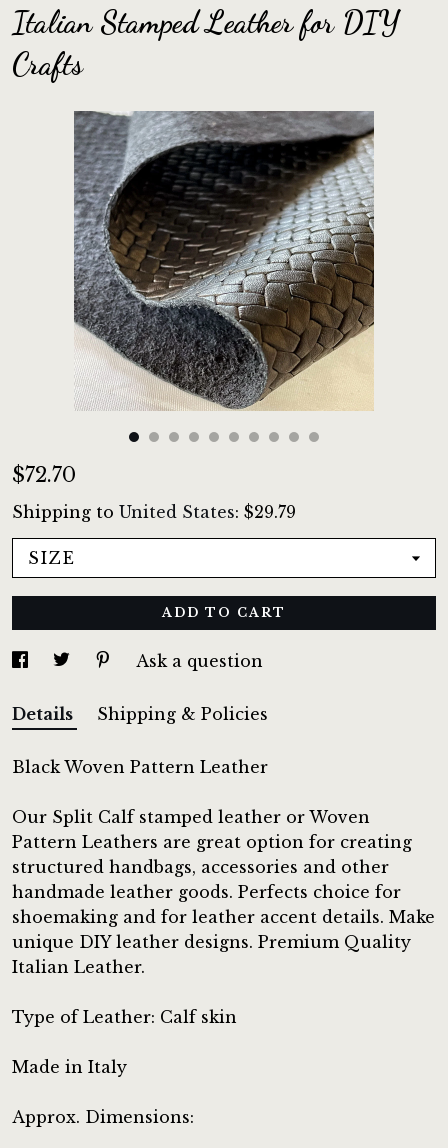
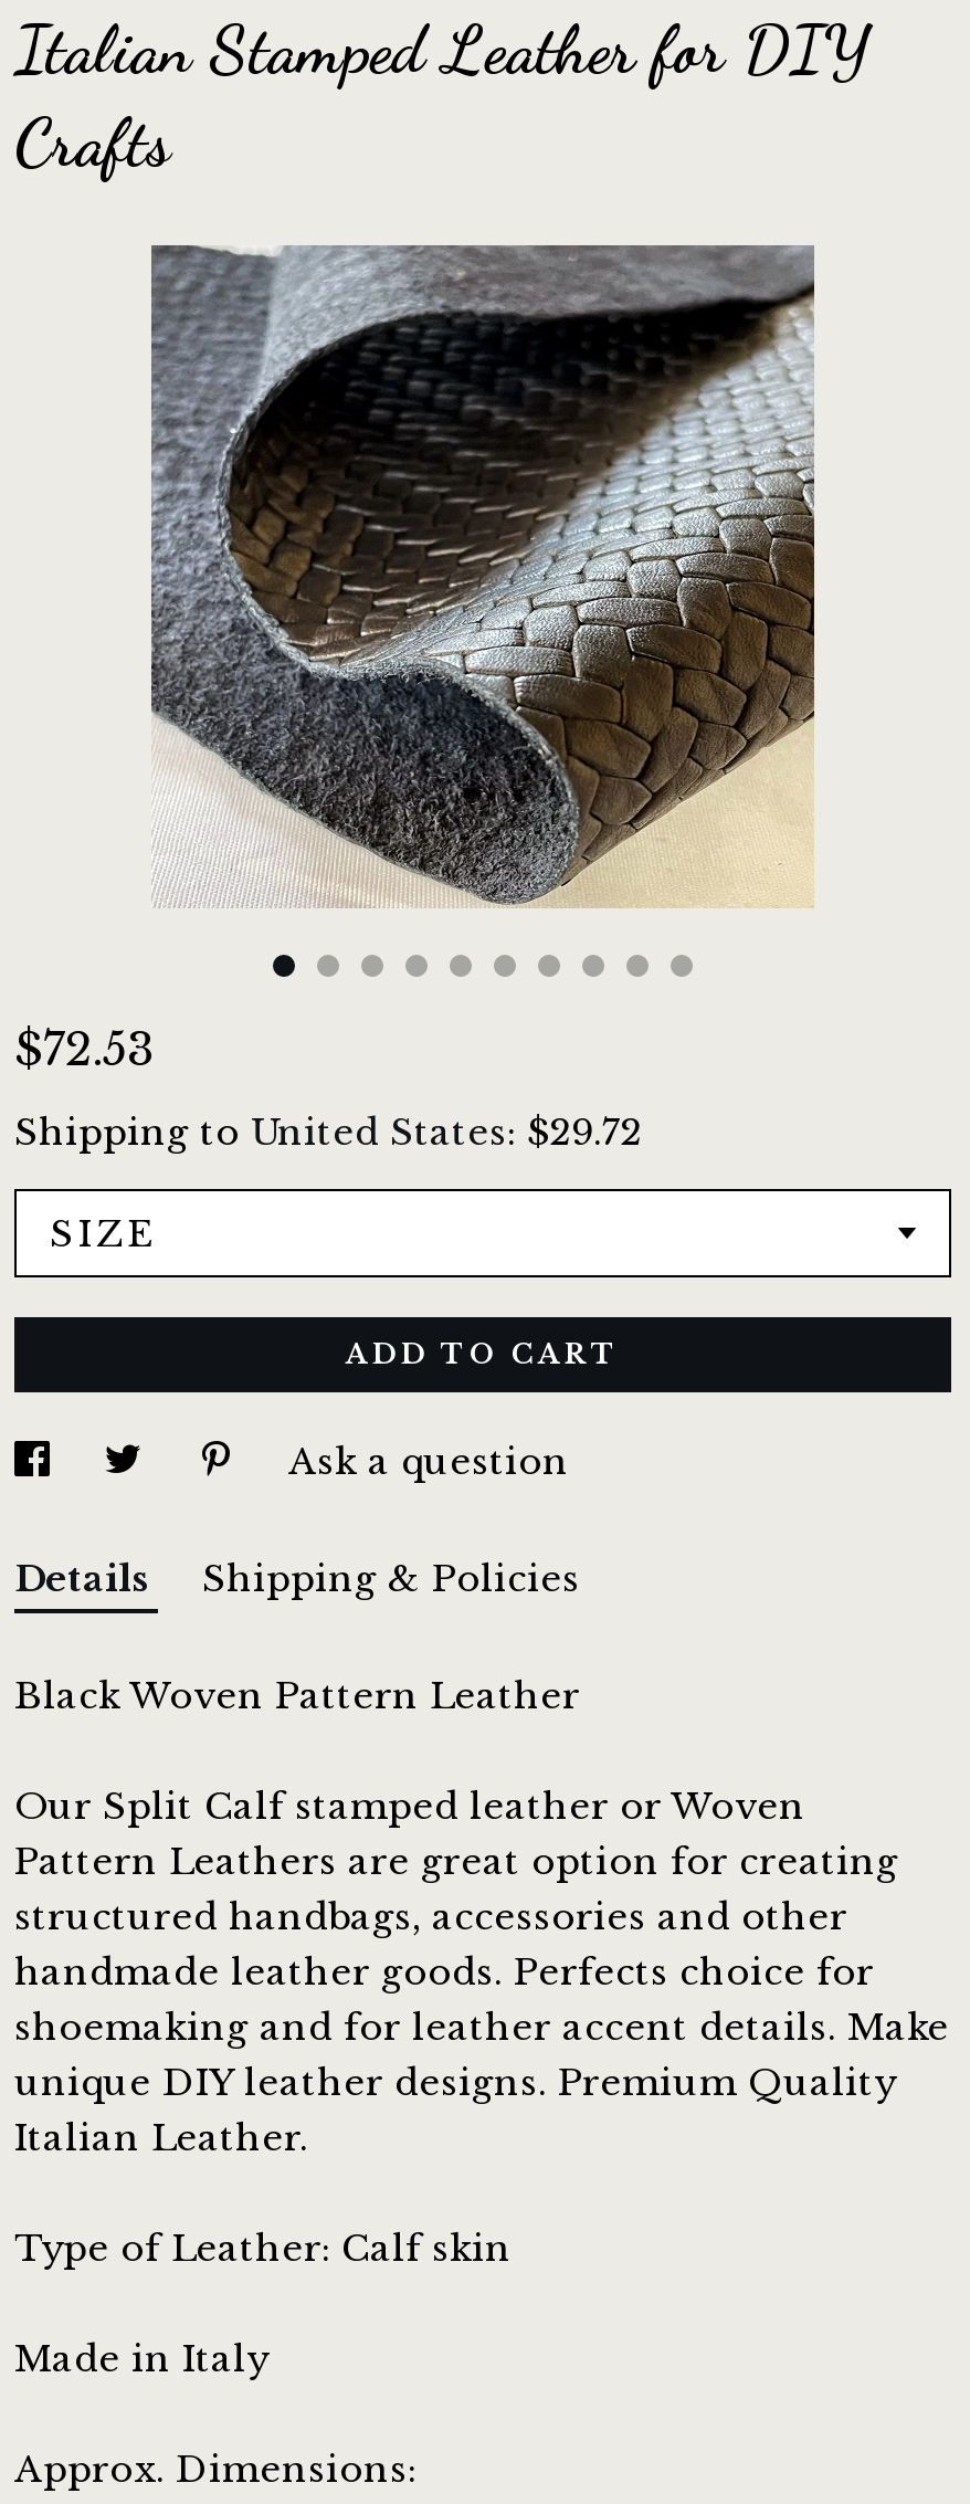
- $72.70
+ $72.53

- Shipping to United States: $29.79
+ Shipping to United States: $29.72
